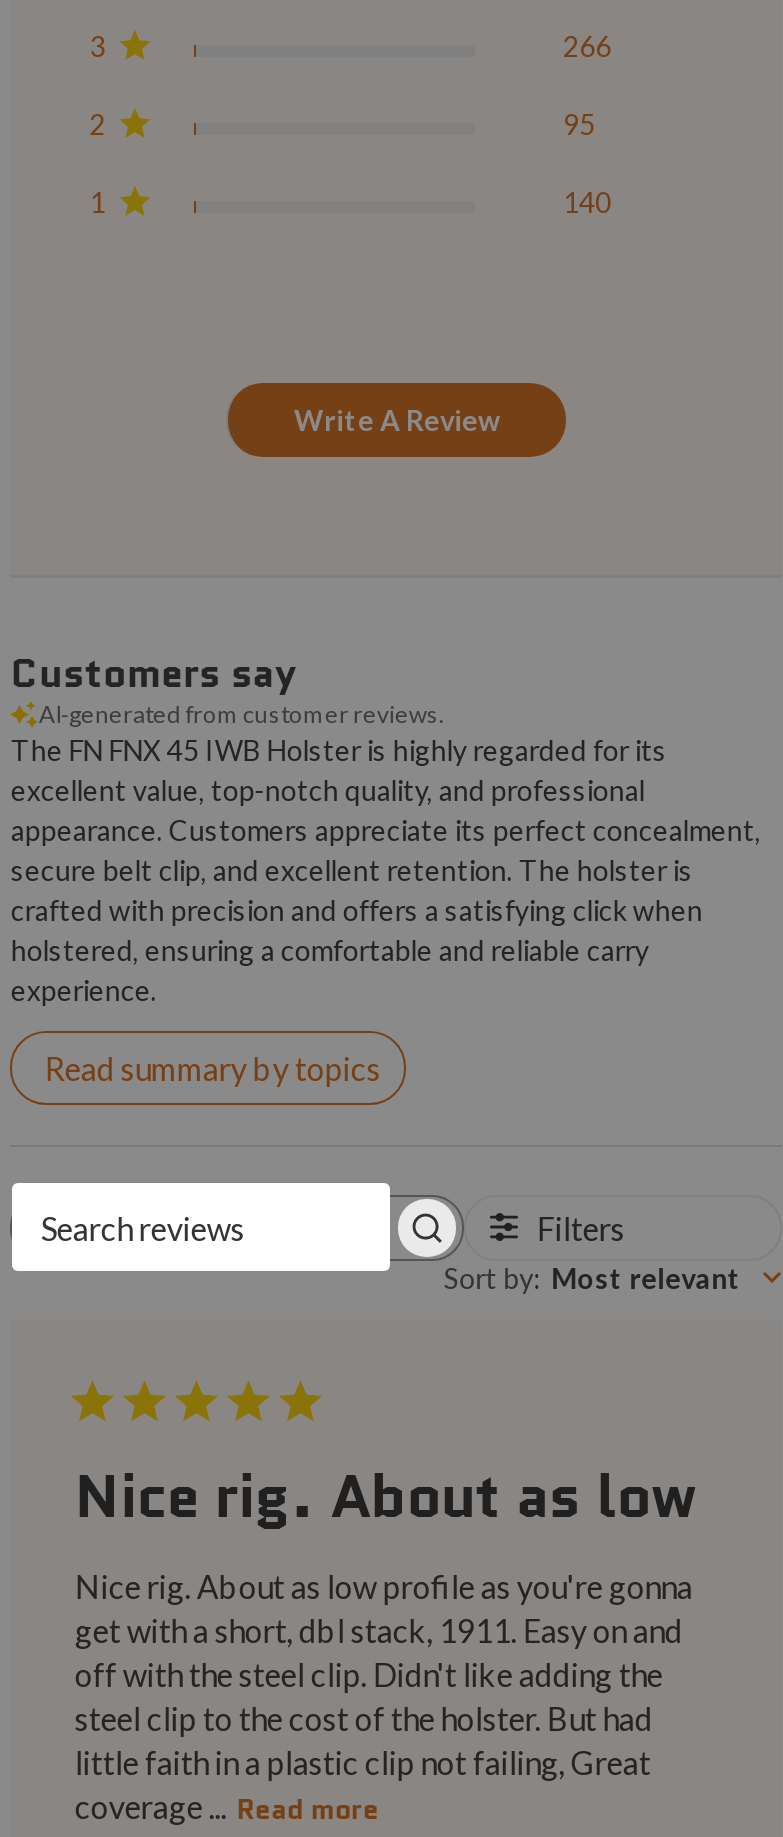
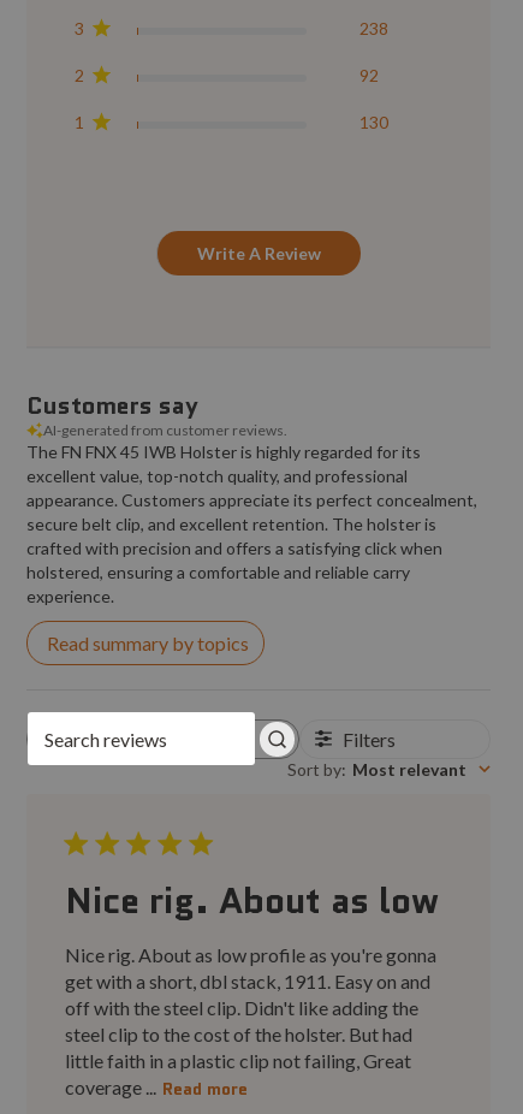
- 266
+ 238

- 95
+ 92

- 140
+ 130
